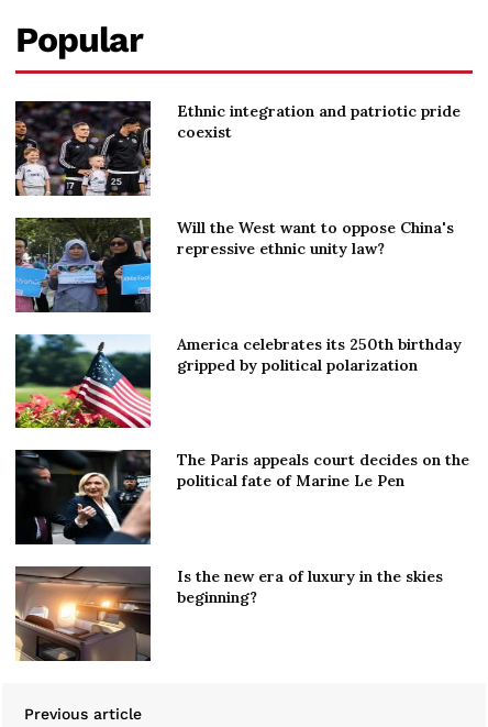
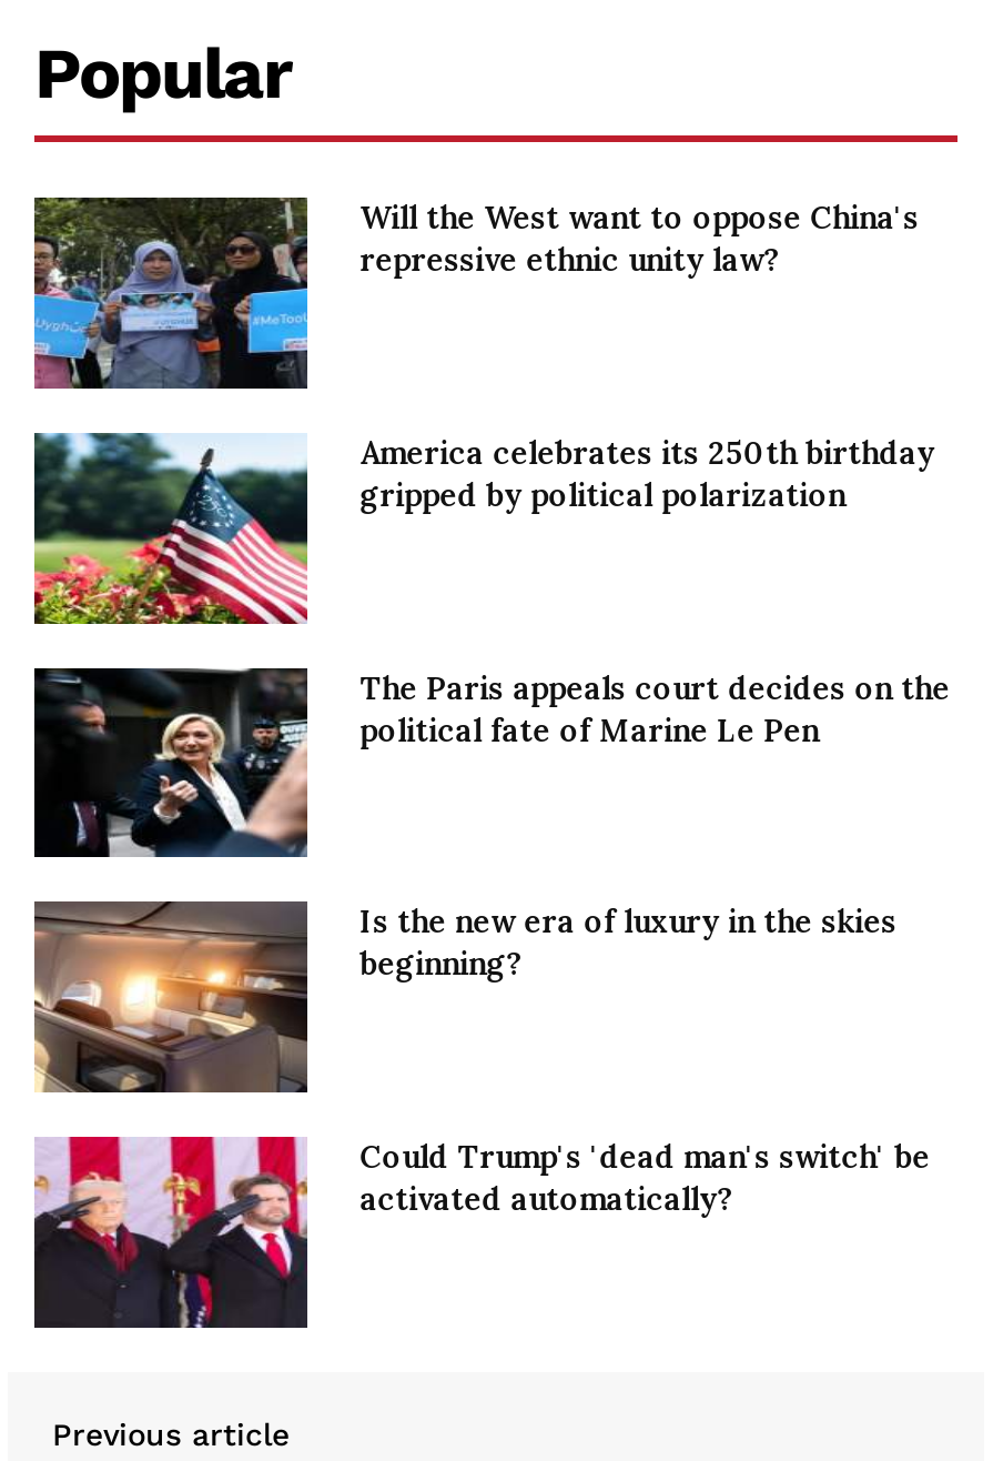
- [image]
- Ethnic integration and patriotic pride
- coexist

moved up: [image] | Will the West want to oppose China's | repressive ethnic unity law? | ... | Is the new era of luxury in the skies | beginning?

moved up: [image]

+ [image]
+ Could Trump's 'dead man's switch' be
+ activated automatically?
